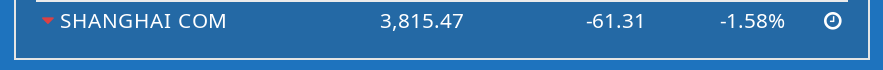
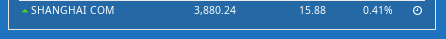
- 3,815.47
+ 3,880.24

- -61.31
+ 15.88

- -1.58%
+ 0.41%
